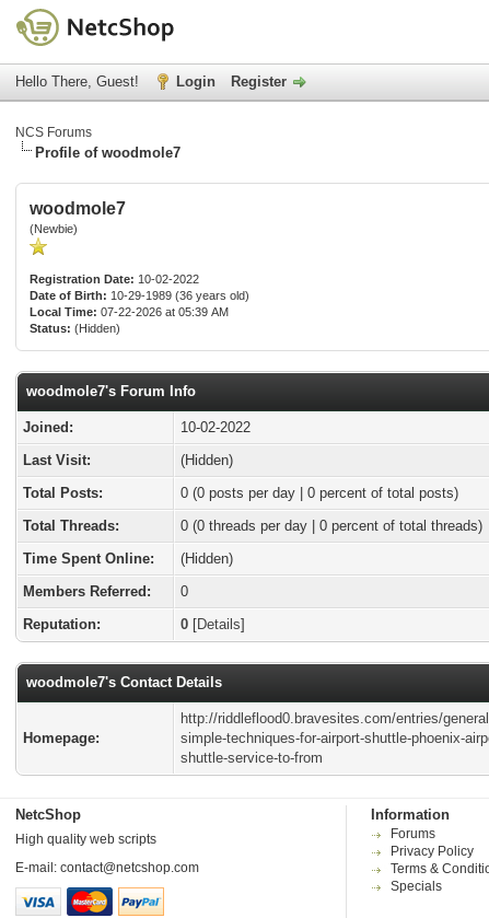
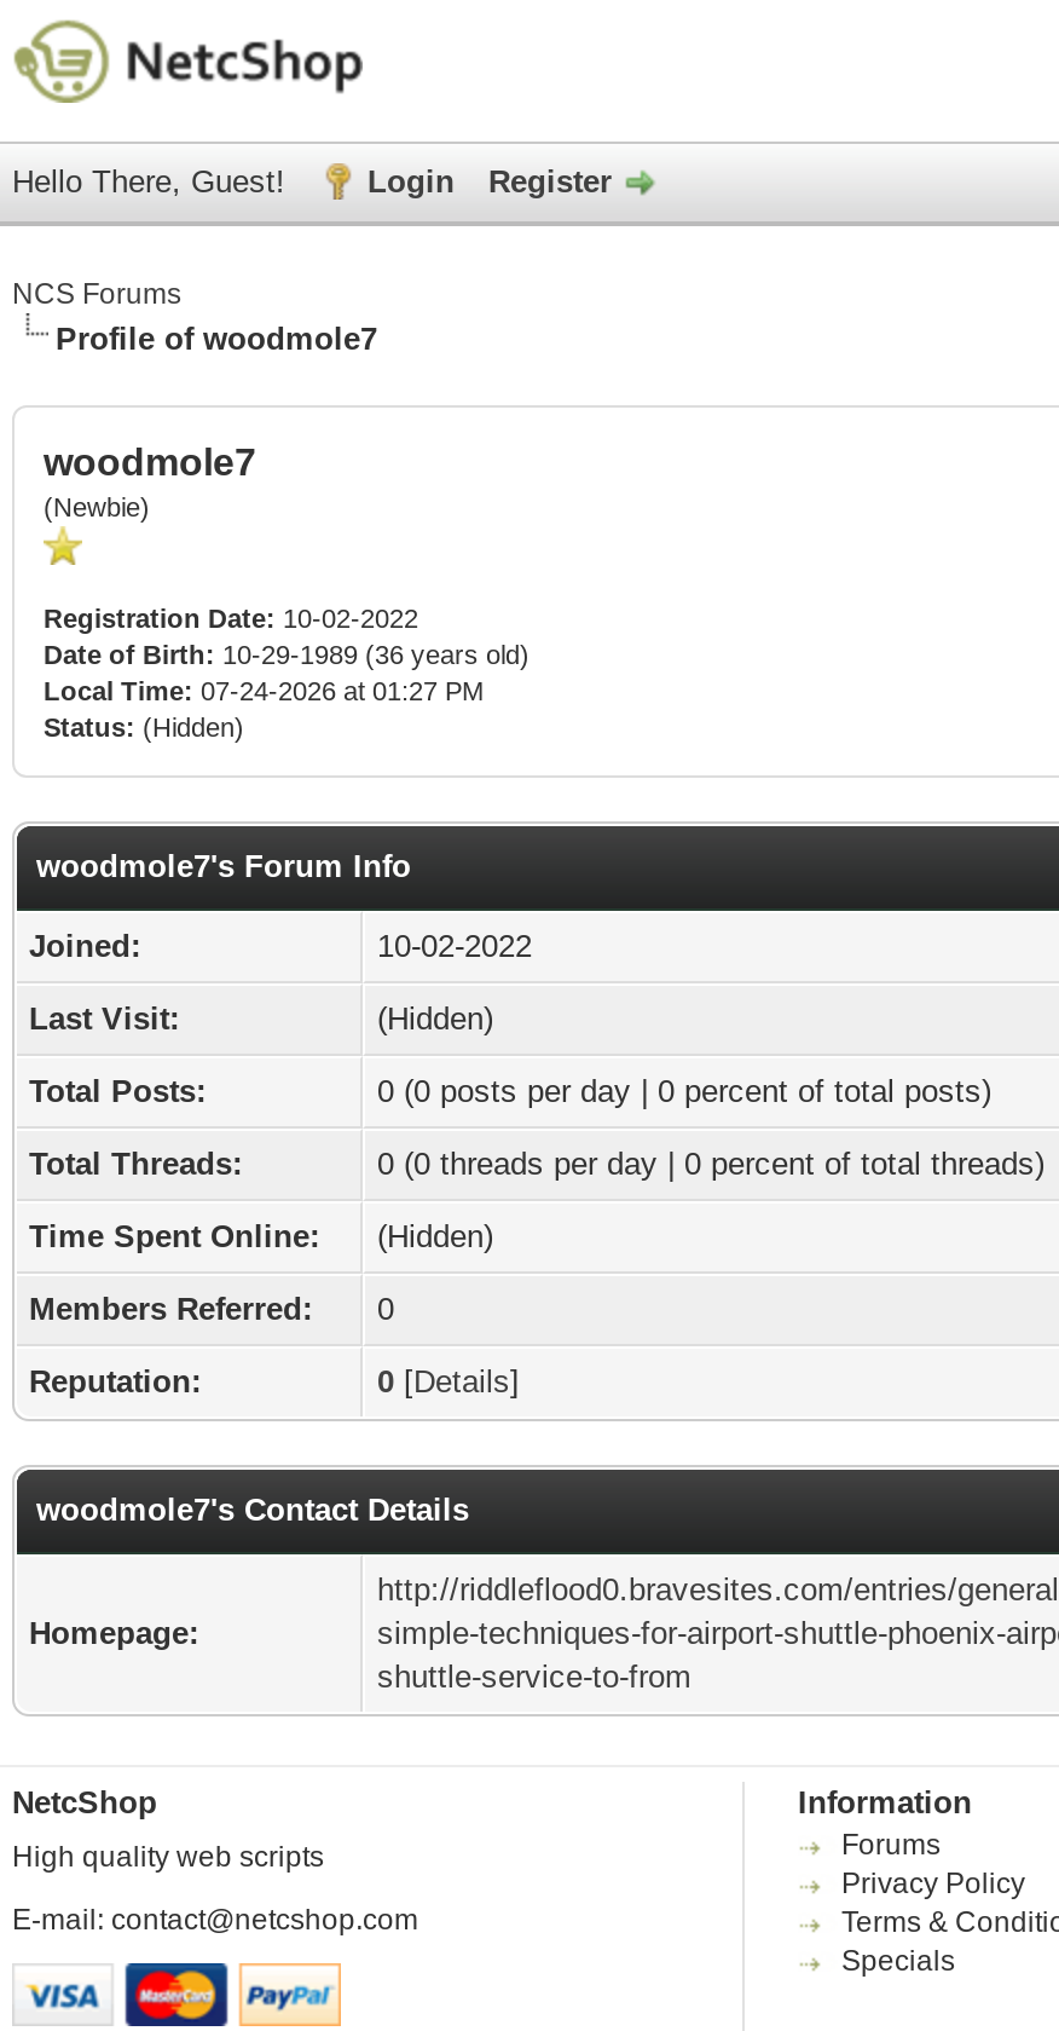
- Local Time: 07-22-2026 at 05:39 AM
+ Local Time: 07-24-2026 at 01:27 PM
